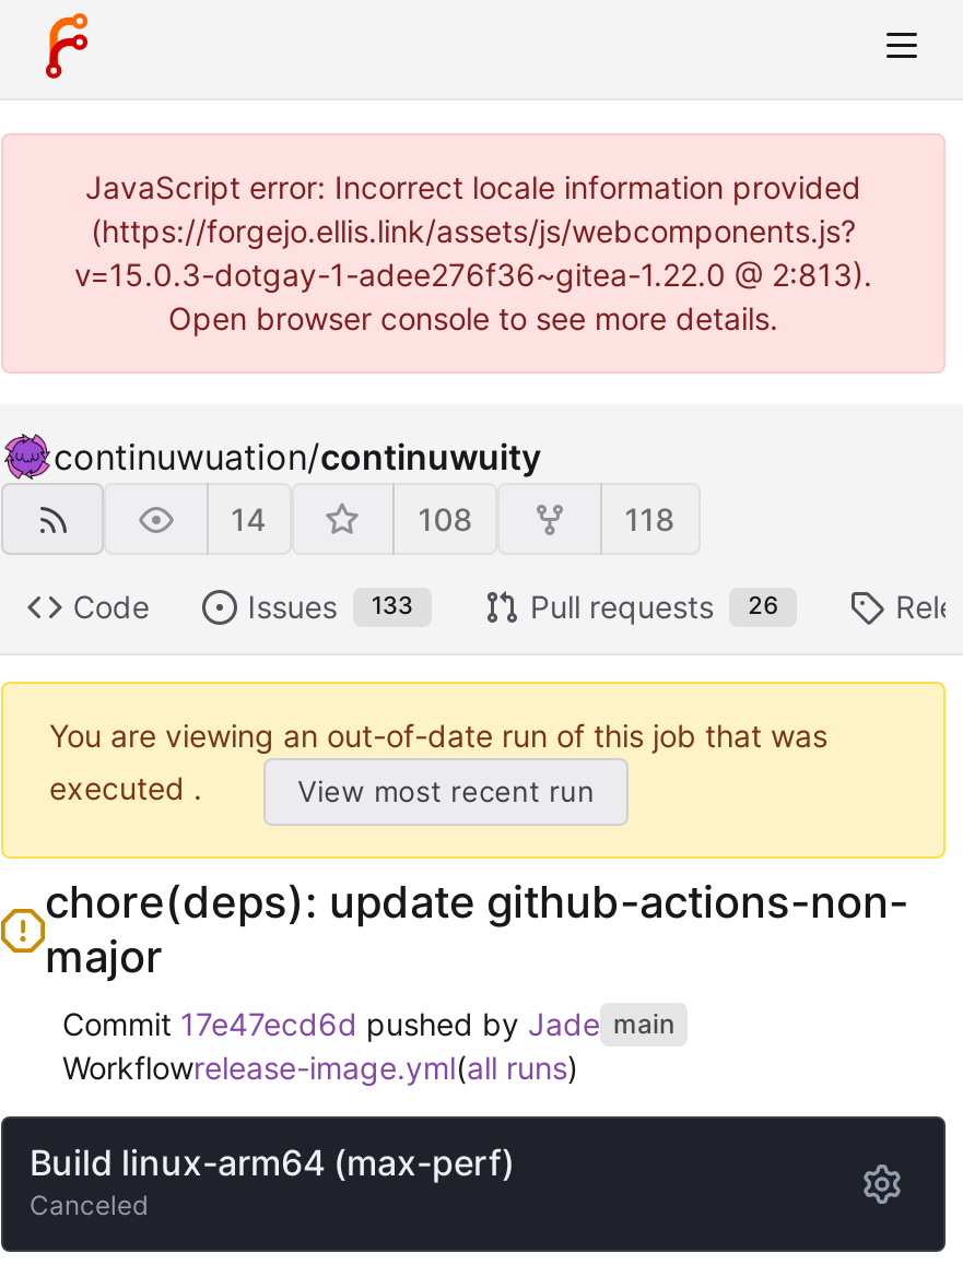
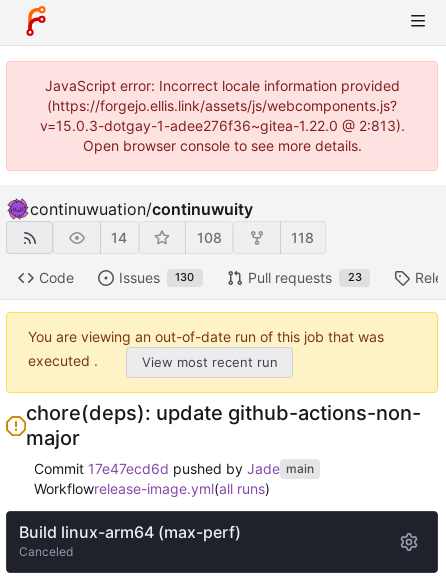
- Issues 133
+ Issues 130

- Pull requests 26
+ Pull requests 23
